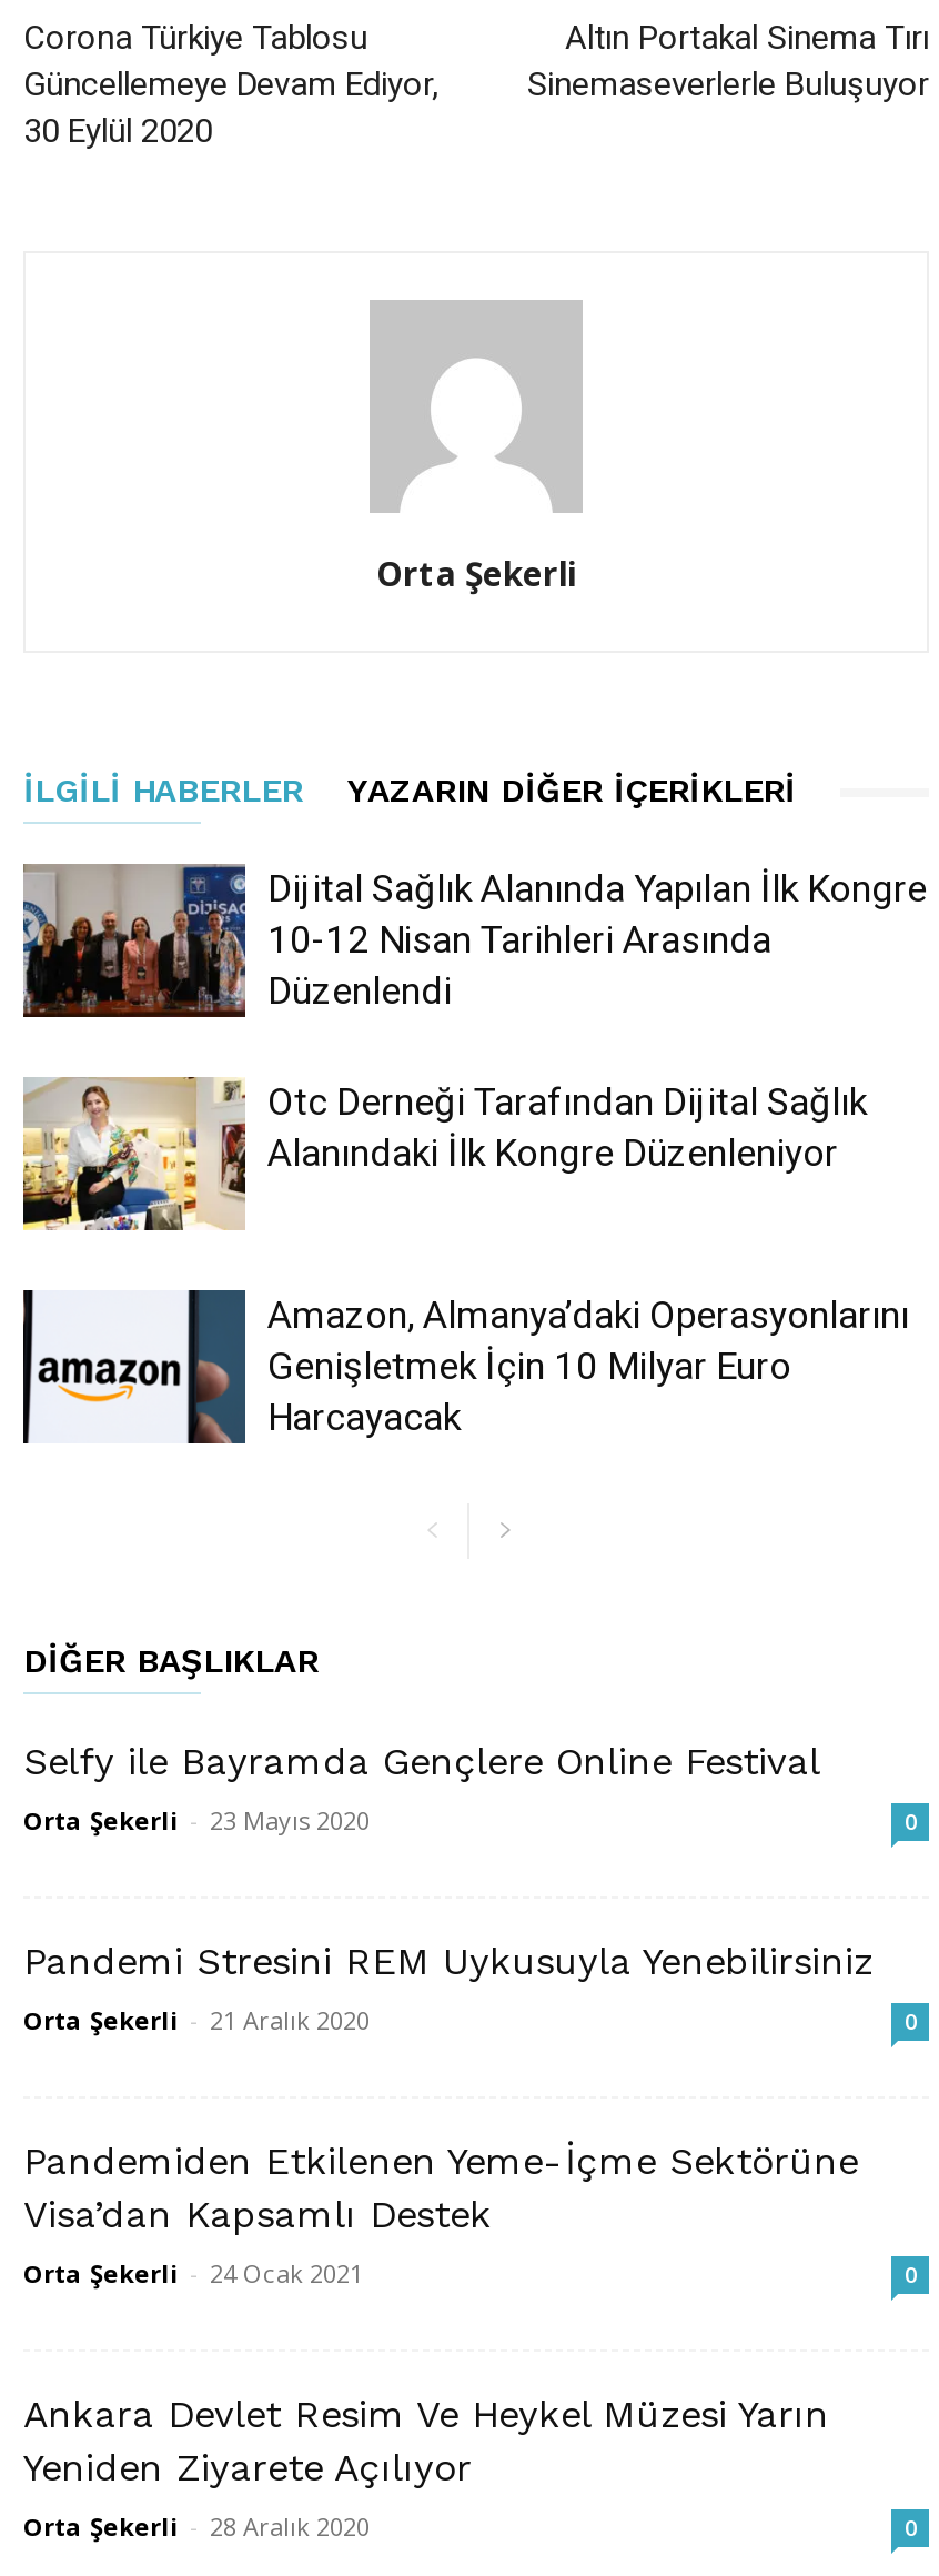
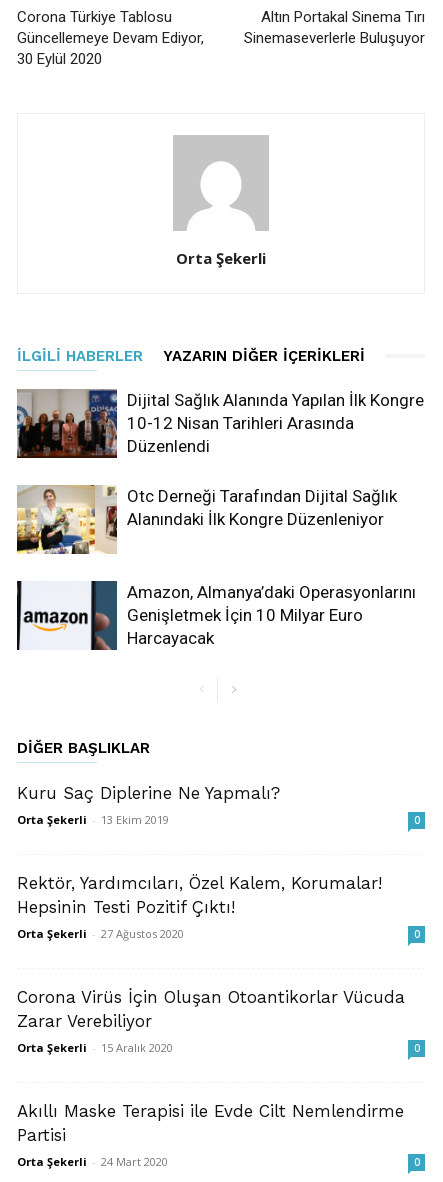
- Selfy ile Bayramda Gençlere Online Festival
- Orta Şekerli - 23 Mayıs 2020
+ Kuru Saç Diplerine Ne Yapmalı?
+ Orta Şekerli - 13 Ekim 2019

- Pandemi Stresini REM Uykusuyla Yenebilirsiniz
- Orta Şekerli - 21 Aralık 2020
+ Rektör, Yardımcıları, Özel Kalem, Korumalar!
+ Hepsinin Testi Pozitif Çıktı!
+ Orta Şekerli - 27 Ağustos 2020

- Pandemiden Etkilenen Yeme-İçme Sektörüne
- Visa’dan Kapsamlı Destek
- Orta Şekerli - 24 Ocak 2021
+ Corona Virüs İçin Oluşan Otoantikorlar Vücuda
+ Zarar Verebiliyor
+ Orta Şekerli - 15 Aralık 2020

- Ankara Devlet Resim Ve Heykel Müzesi Yarın
- Yeniden Ziyarete Açılıyor
- Orta Şekerli - 28 Aralık 2020
+ Akıllı Maske Terapisi ile Evde Cilt Nemlendirme
+ Partisi
+ Orta Şekerli - 24 Mart 2020
